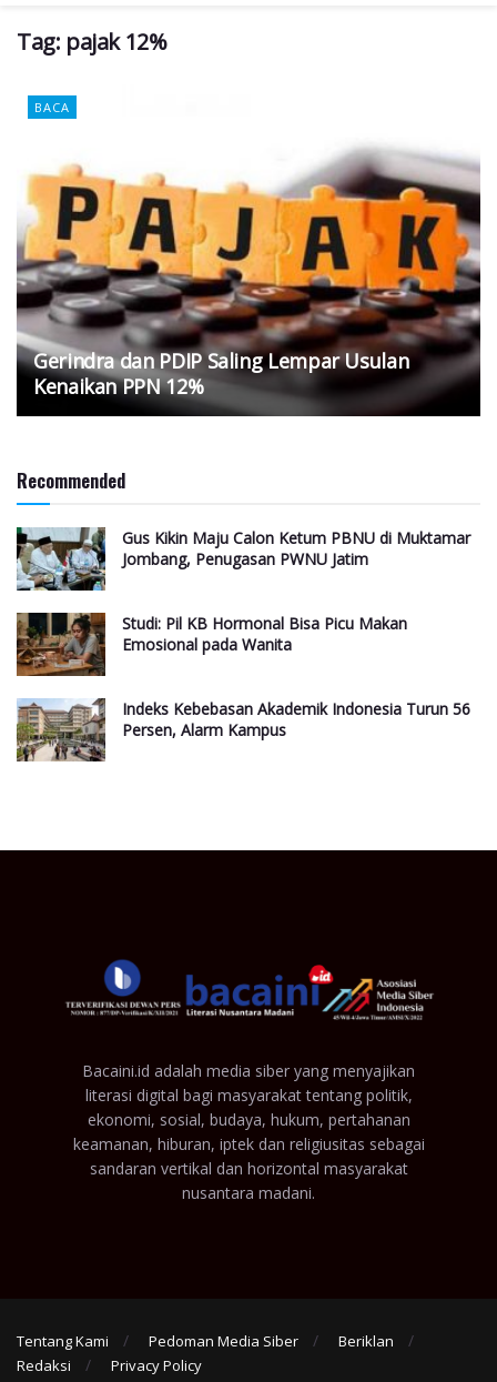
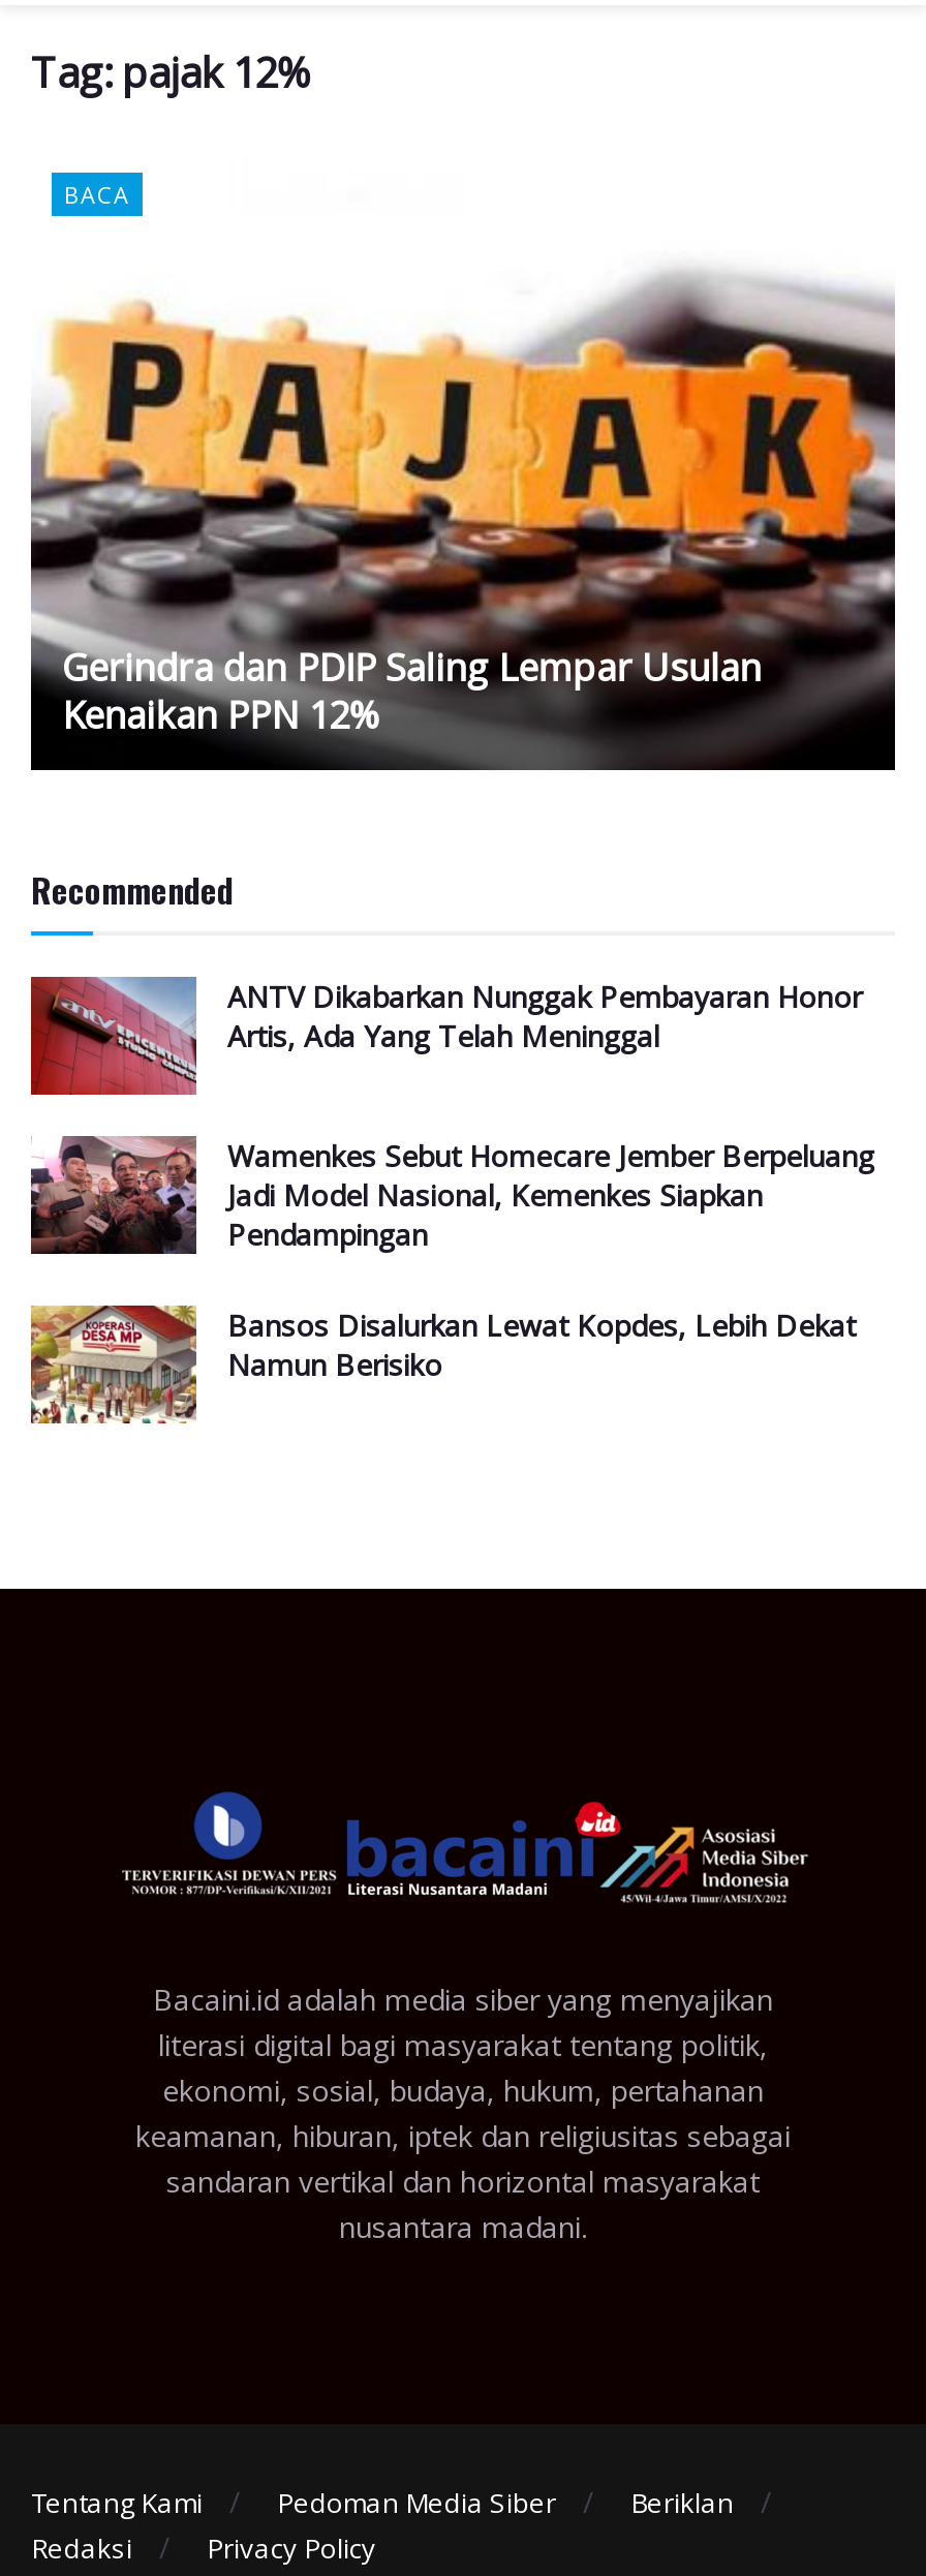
- [image]
- Gus Kikin Maju Calon Ketum PBNU di Muktamar
- Jombang, Penugasan PWNU Jatim
+ [image]
+ ANTV Dikabarkan Nunggak Pembayaran Honor
+ Artis, Ada Yang Telah Meninggal

- [image]
- Studi: Pil KB Hormonal Bisa Picu Makan
- Emosional pada Wanita
+ [image]
+ Wamenkes Sebut Homecare Jember Berpeluang
+ Jadi Model Nasional, Kemenkes Siapkan
+ Pendampingan

- [image]
- Indeks Kebebasan Akademik Indonesia Turun 56
- Persen, Alarm Kampus
+ [image]
+ Bansos Disalurkan Lewat Kopdes, Lebih Dekat
+ Namun Berisiko
